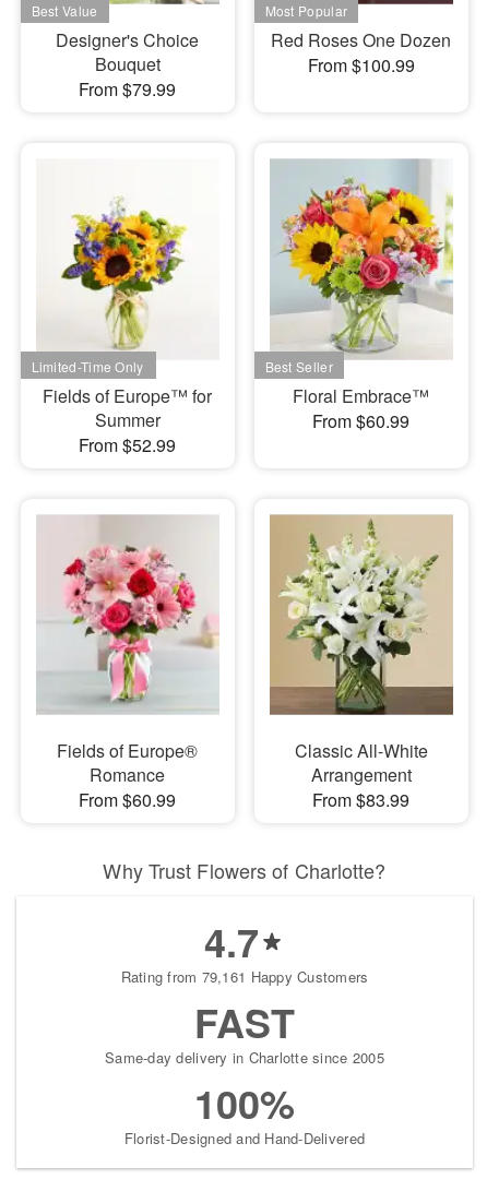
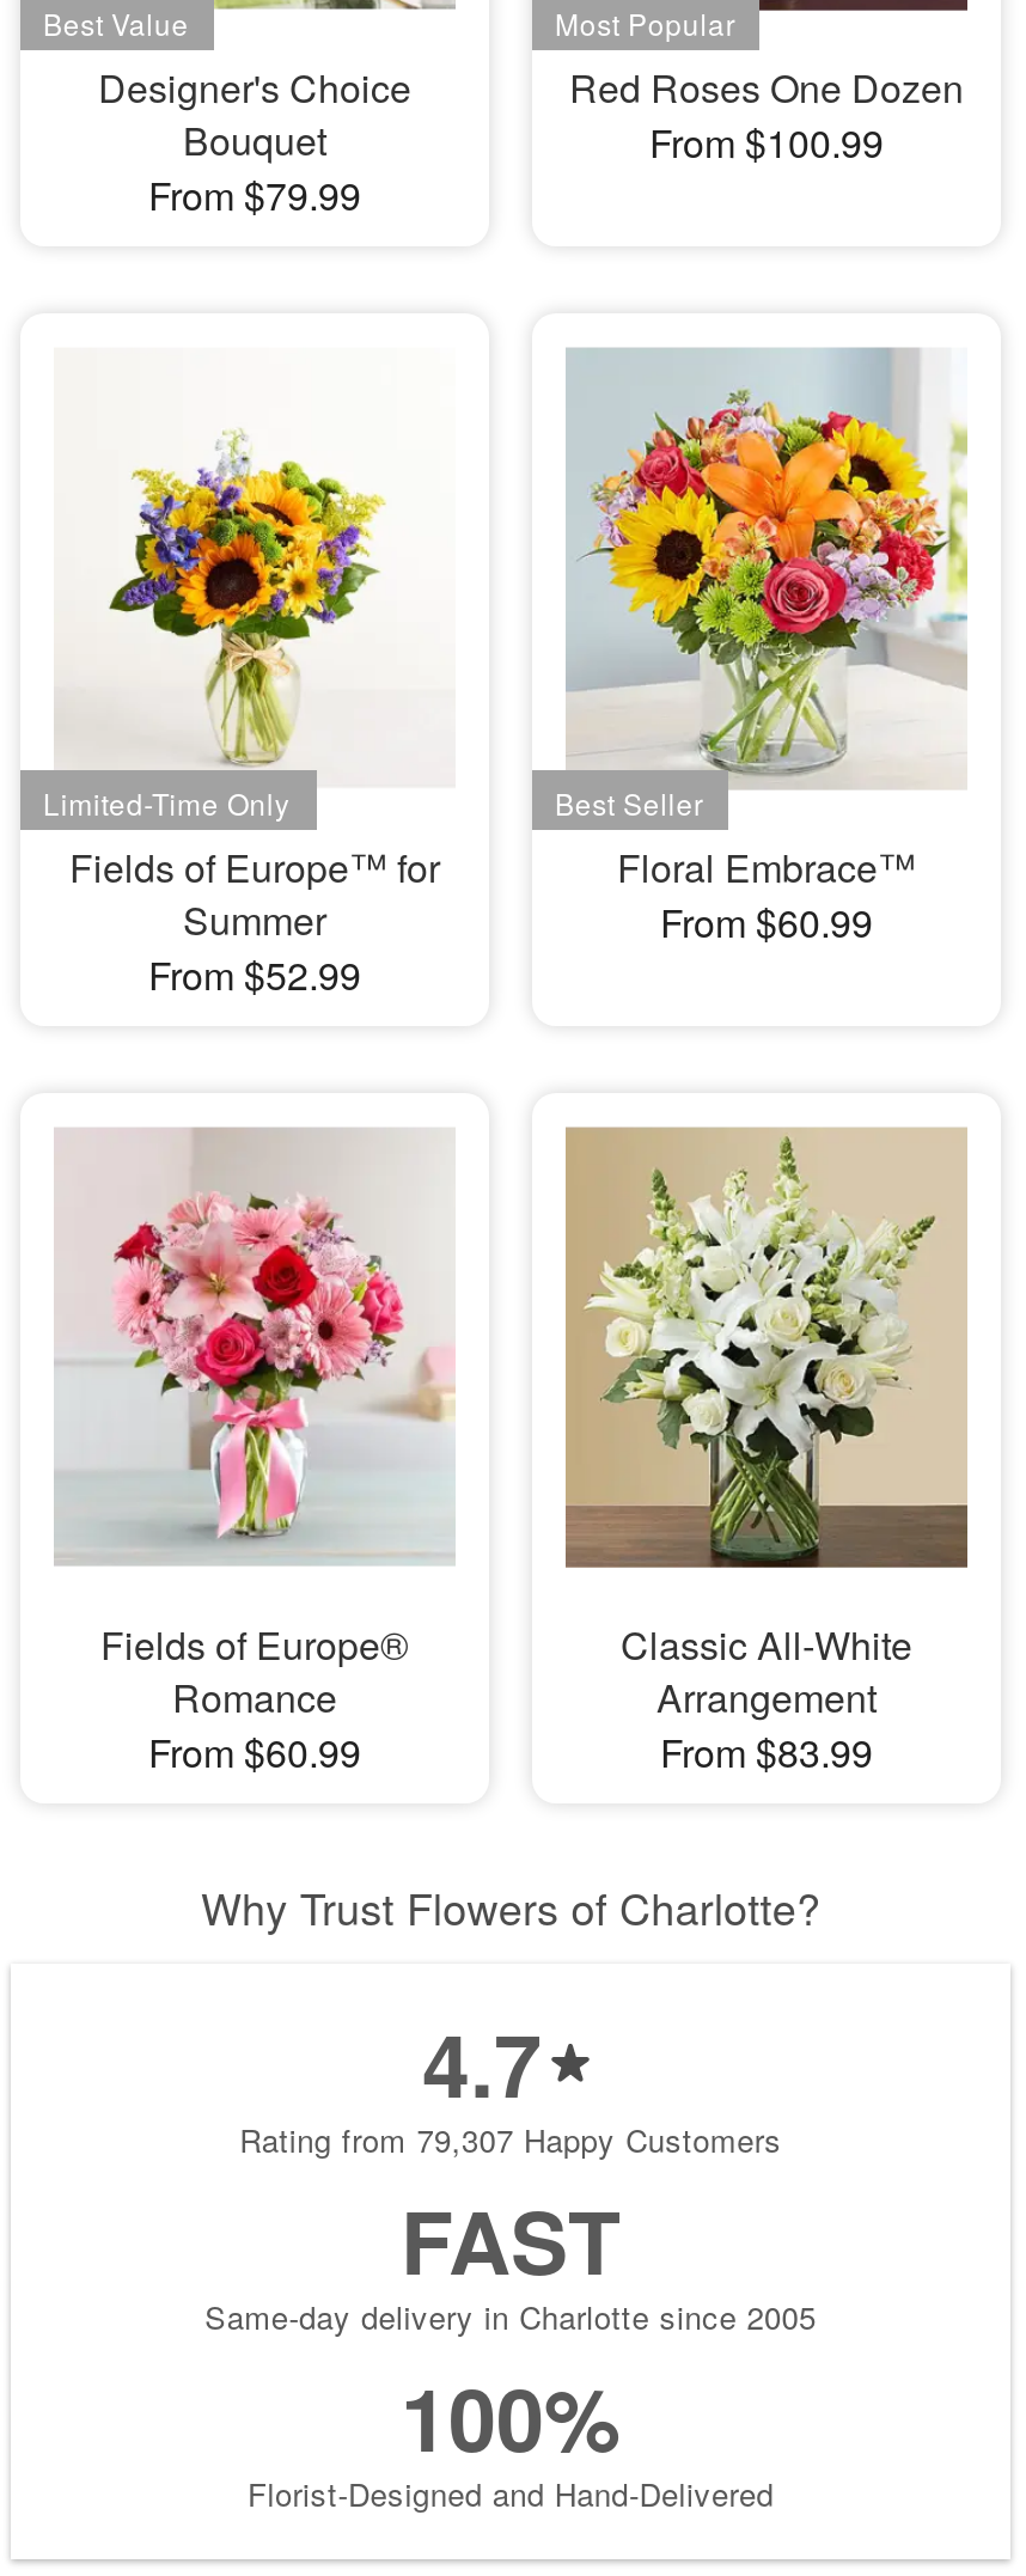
- Rating from 79,161 Happy Customers
+ Rating from 79,307 Happy Customers
